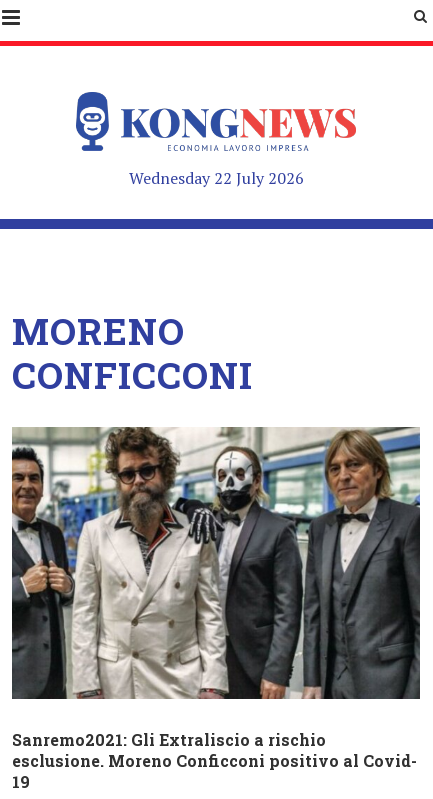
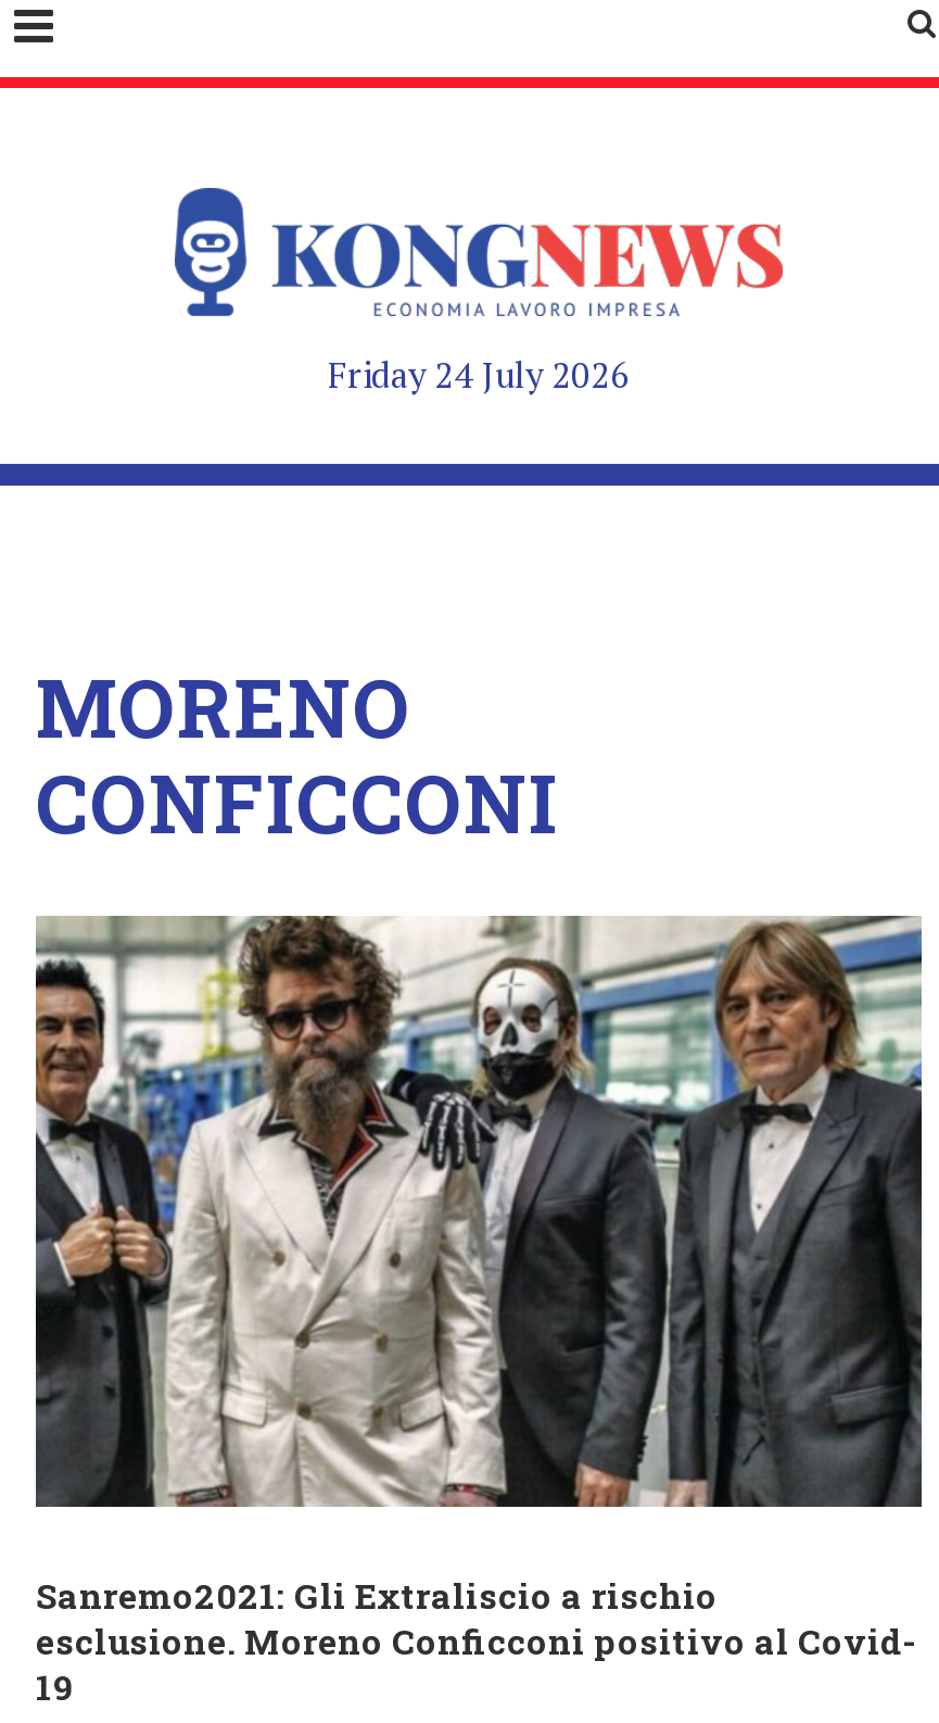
- Wednesday 22 July 2026
+ Friday 24 July 2026
